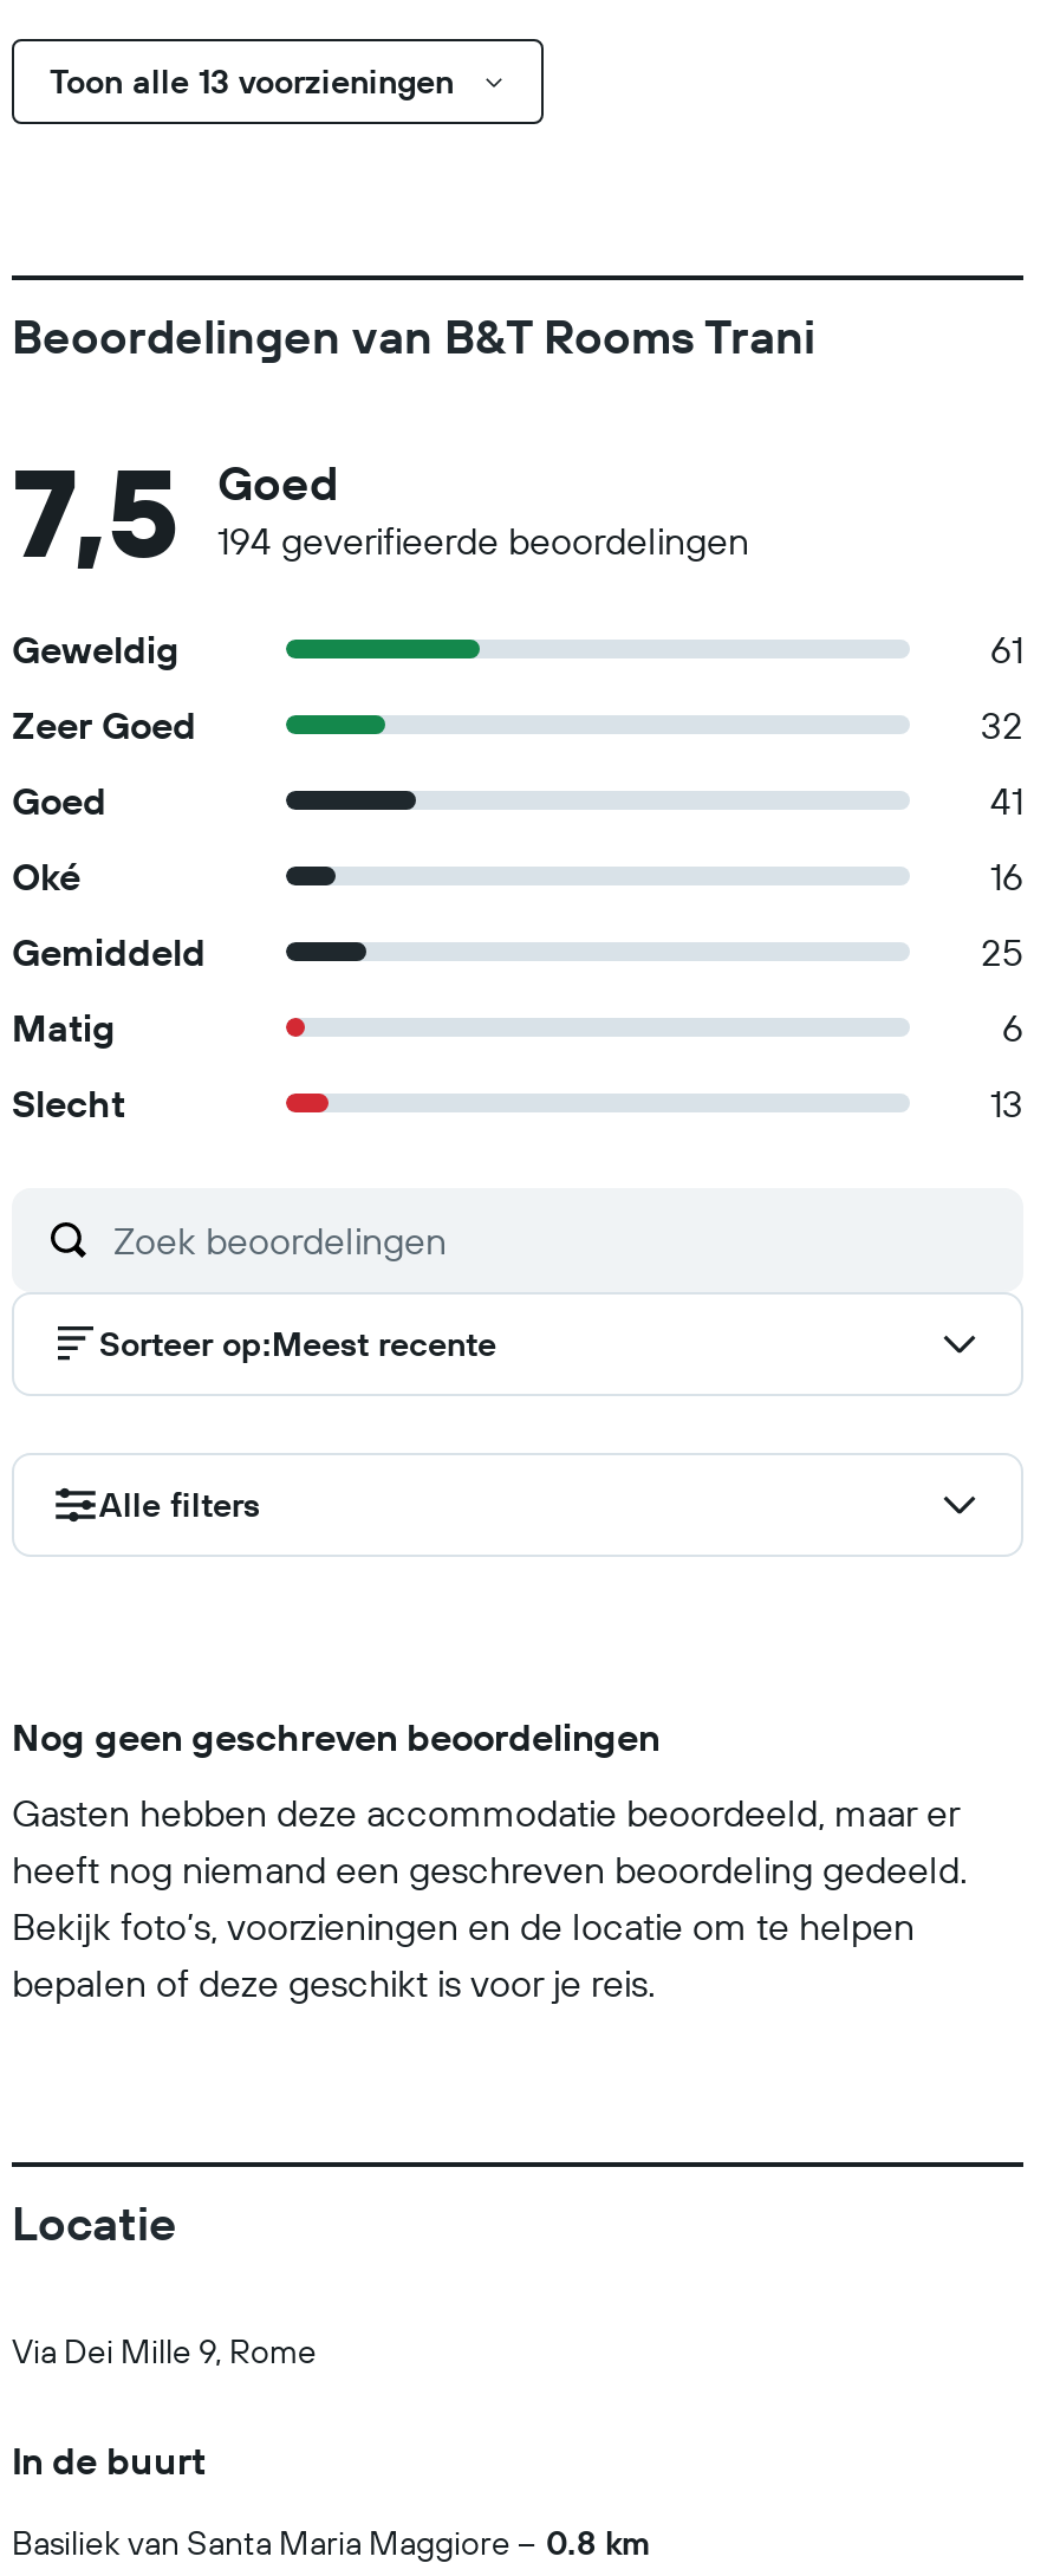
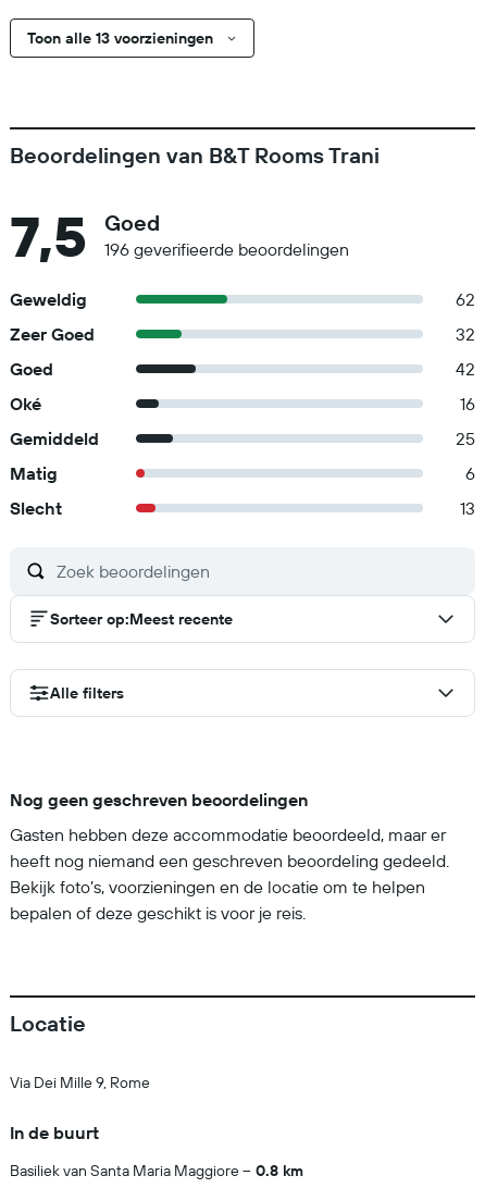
- 194 geverifieerde beoordelingen
+ 196 geverifieerde beoordelingen

- 61
+ 62

- 41
+ 42
